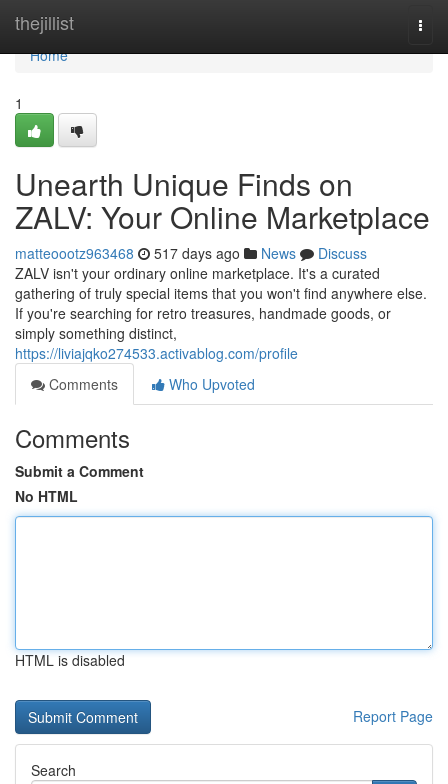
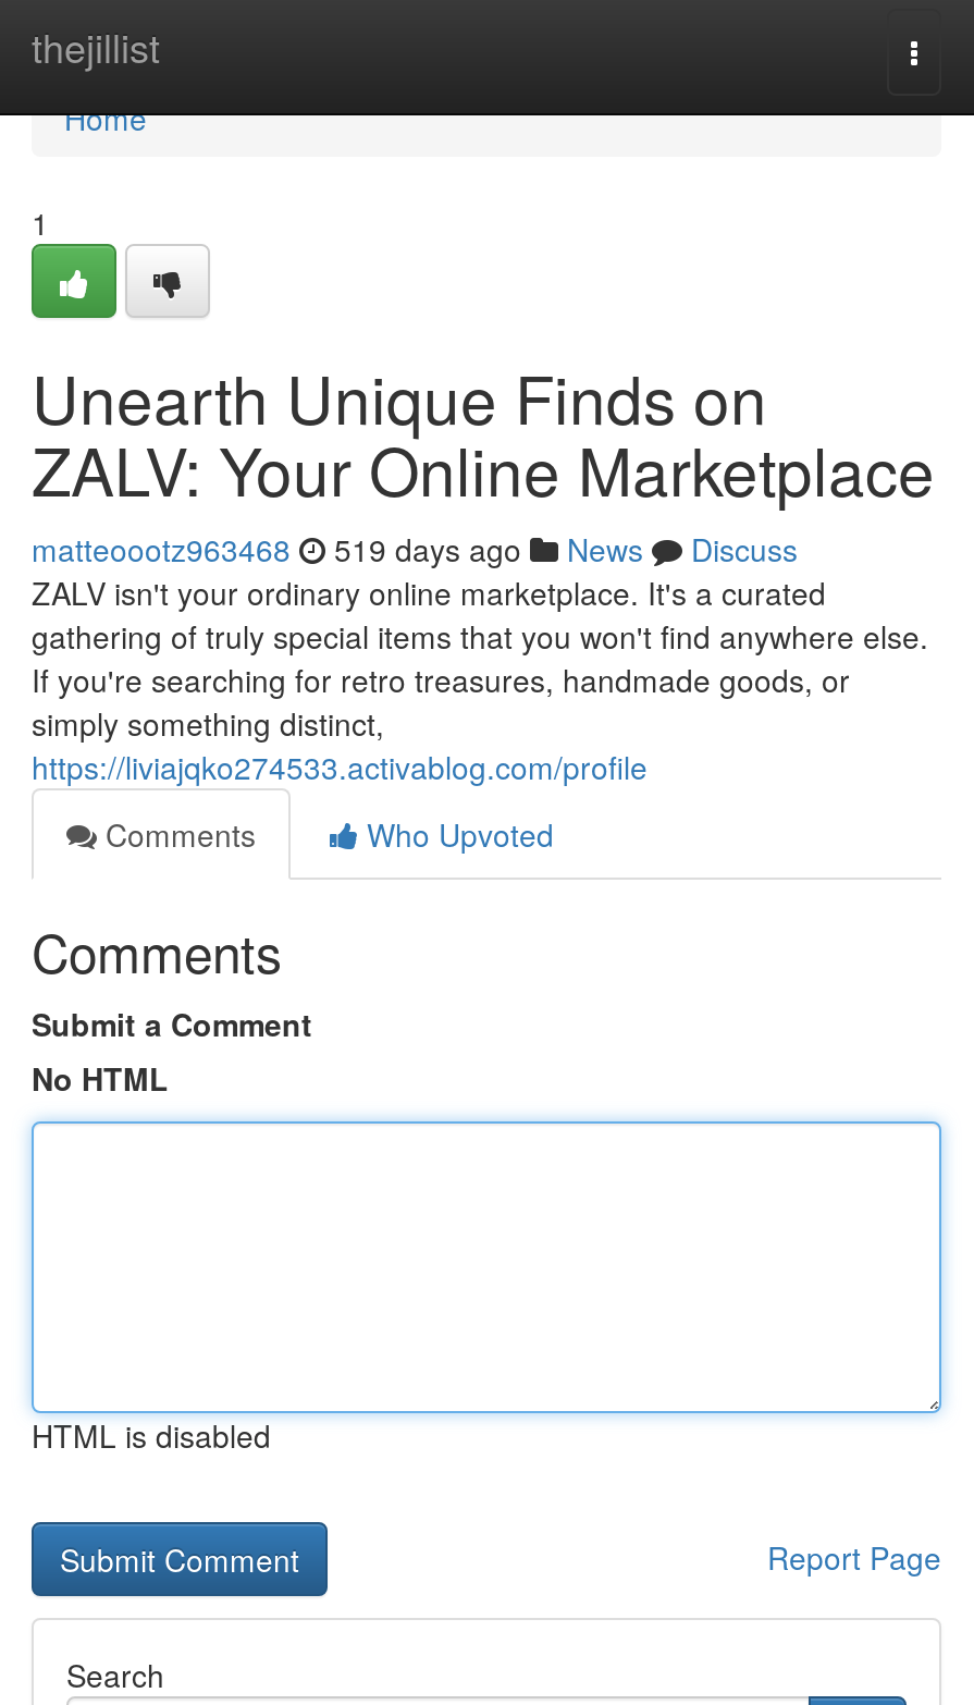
- matteoootz963468 517 days ago News Discuss
+ matteoootz963468 519 days ago News Discuss
